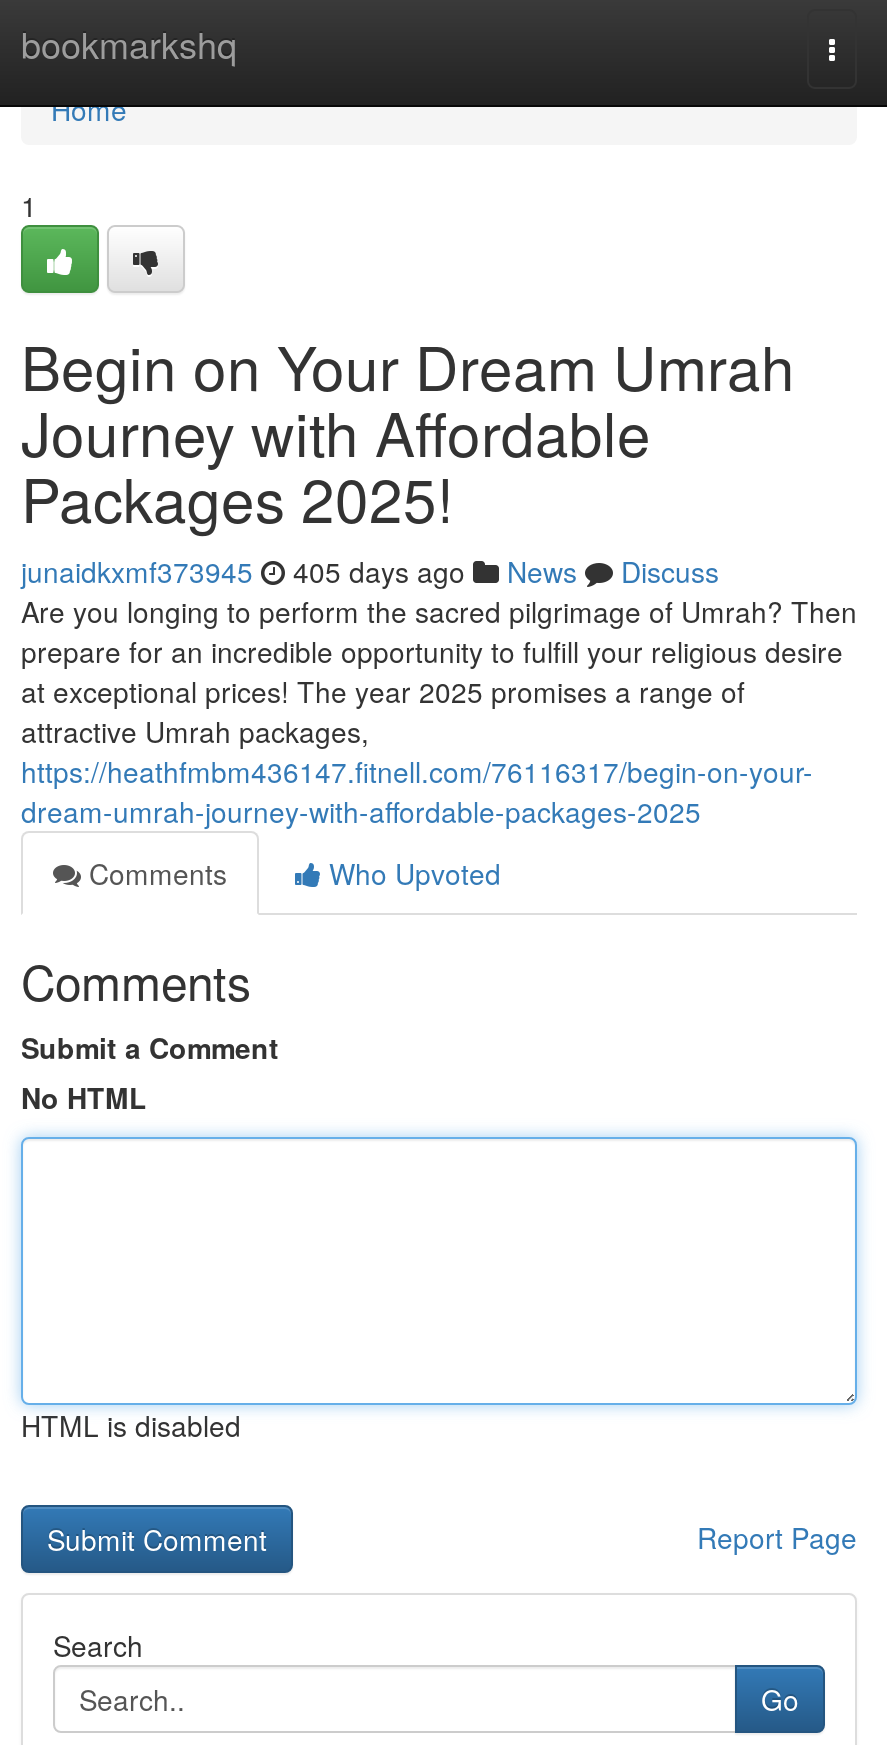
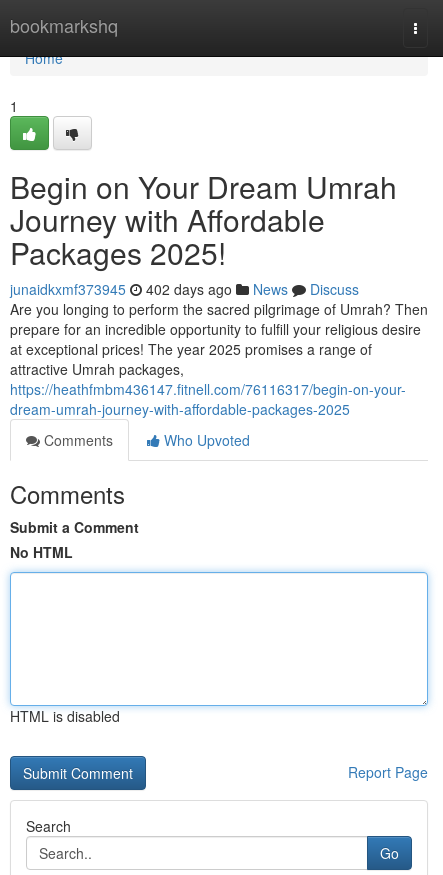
- junaidkxmf373945 405 days ago News Discuss
+ junaidkxmf373945 402 days ago News Discuss
